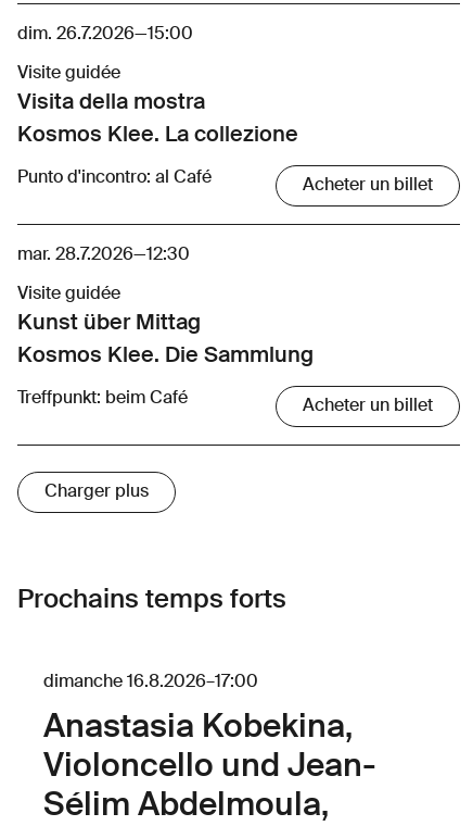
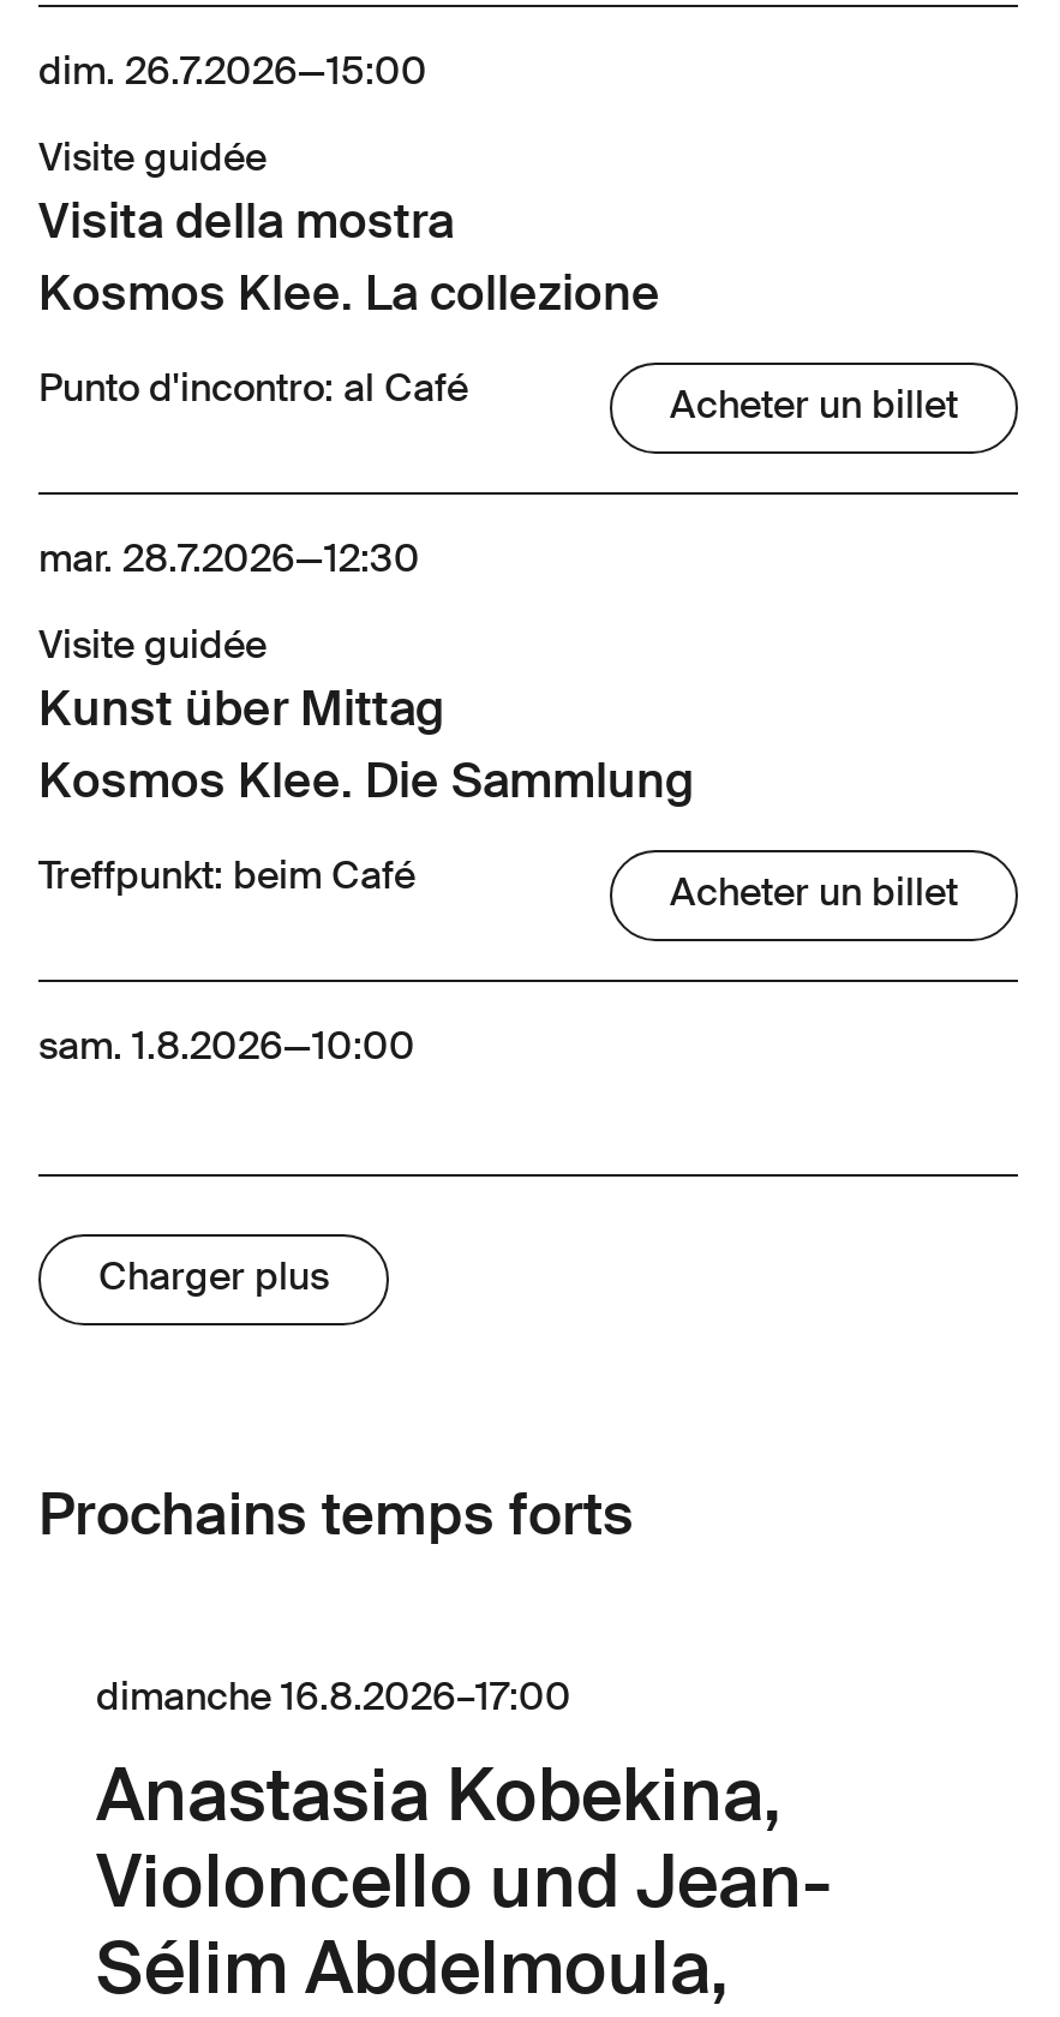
+ sam. 1.8.2026—10:00
